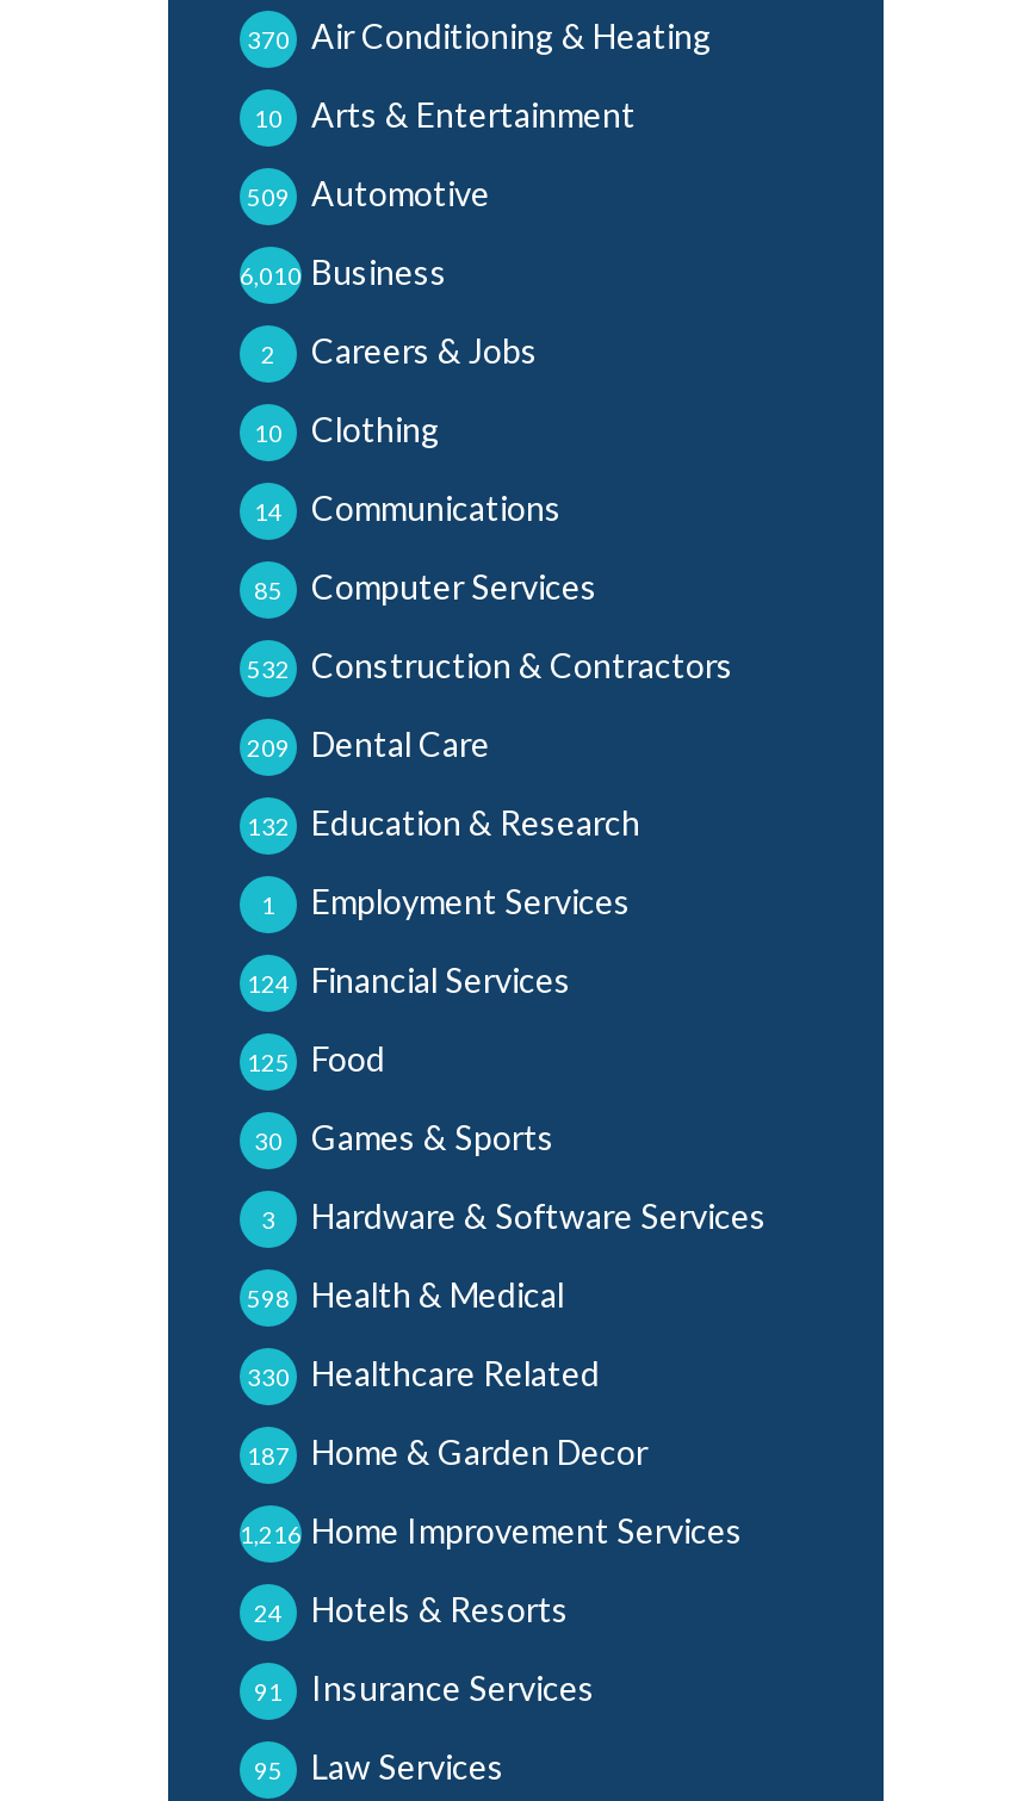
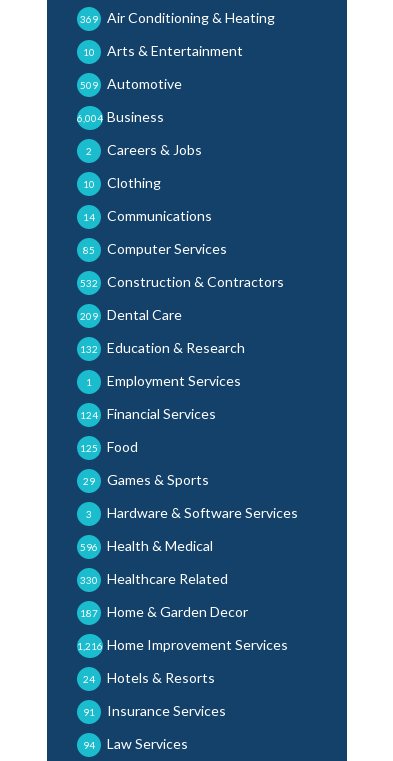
- 370 Air Conditioning & Heating
+ 369 Air Conditioning & Heating

- 6,010 Business
+ 6,004 Business

- 30 Games & Sports
+ 29 Games & Sports

- 598 Health & Medical
+ 596 Health & Medical

- 95 Law Services
+ 94 Law Services
